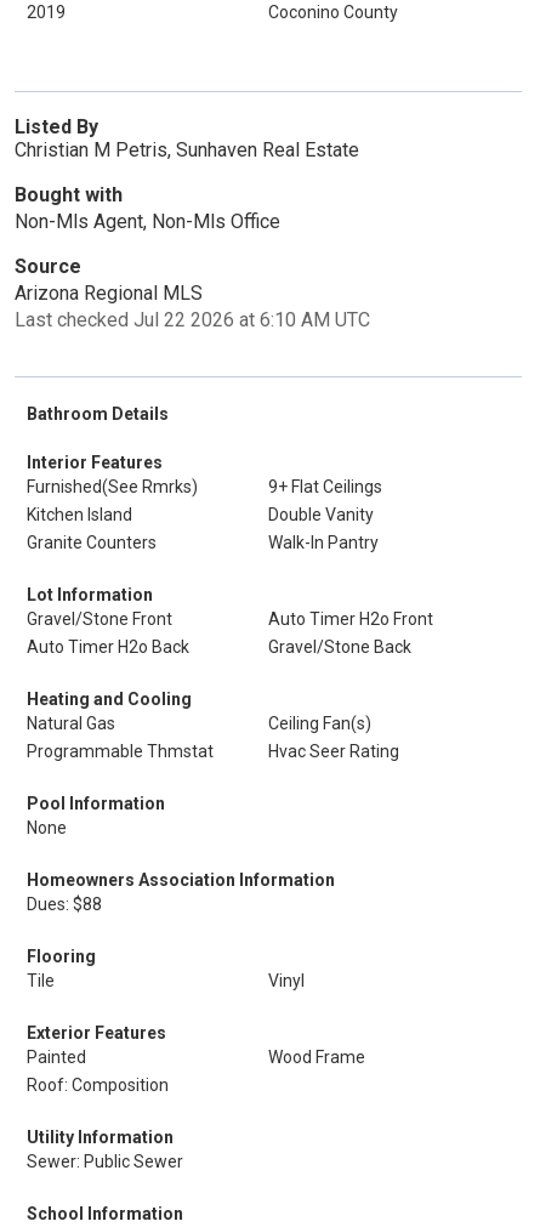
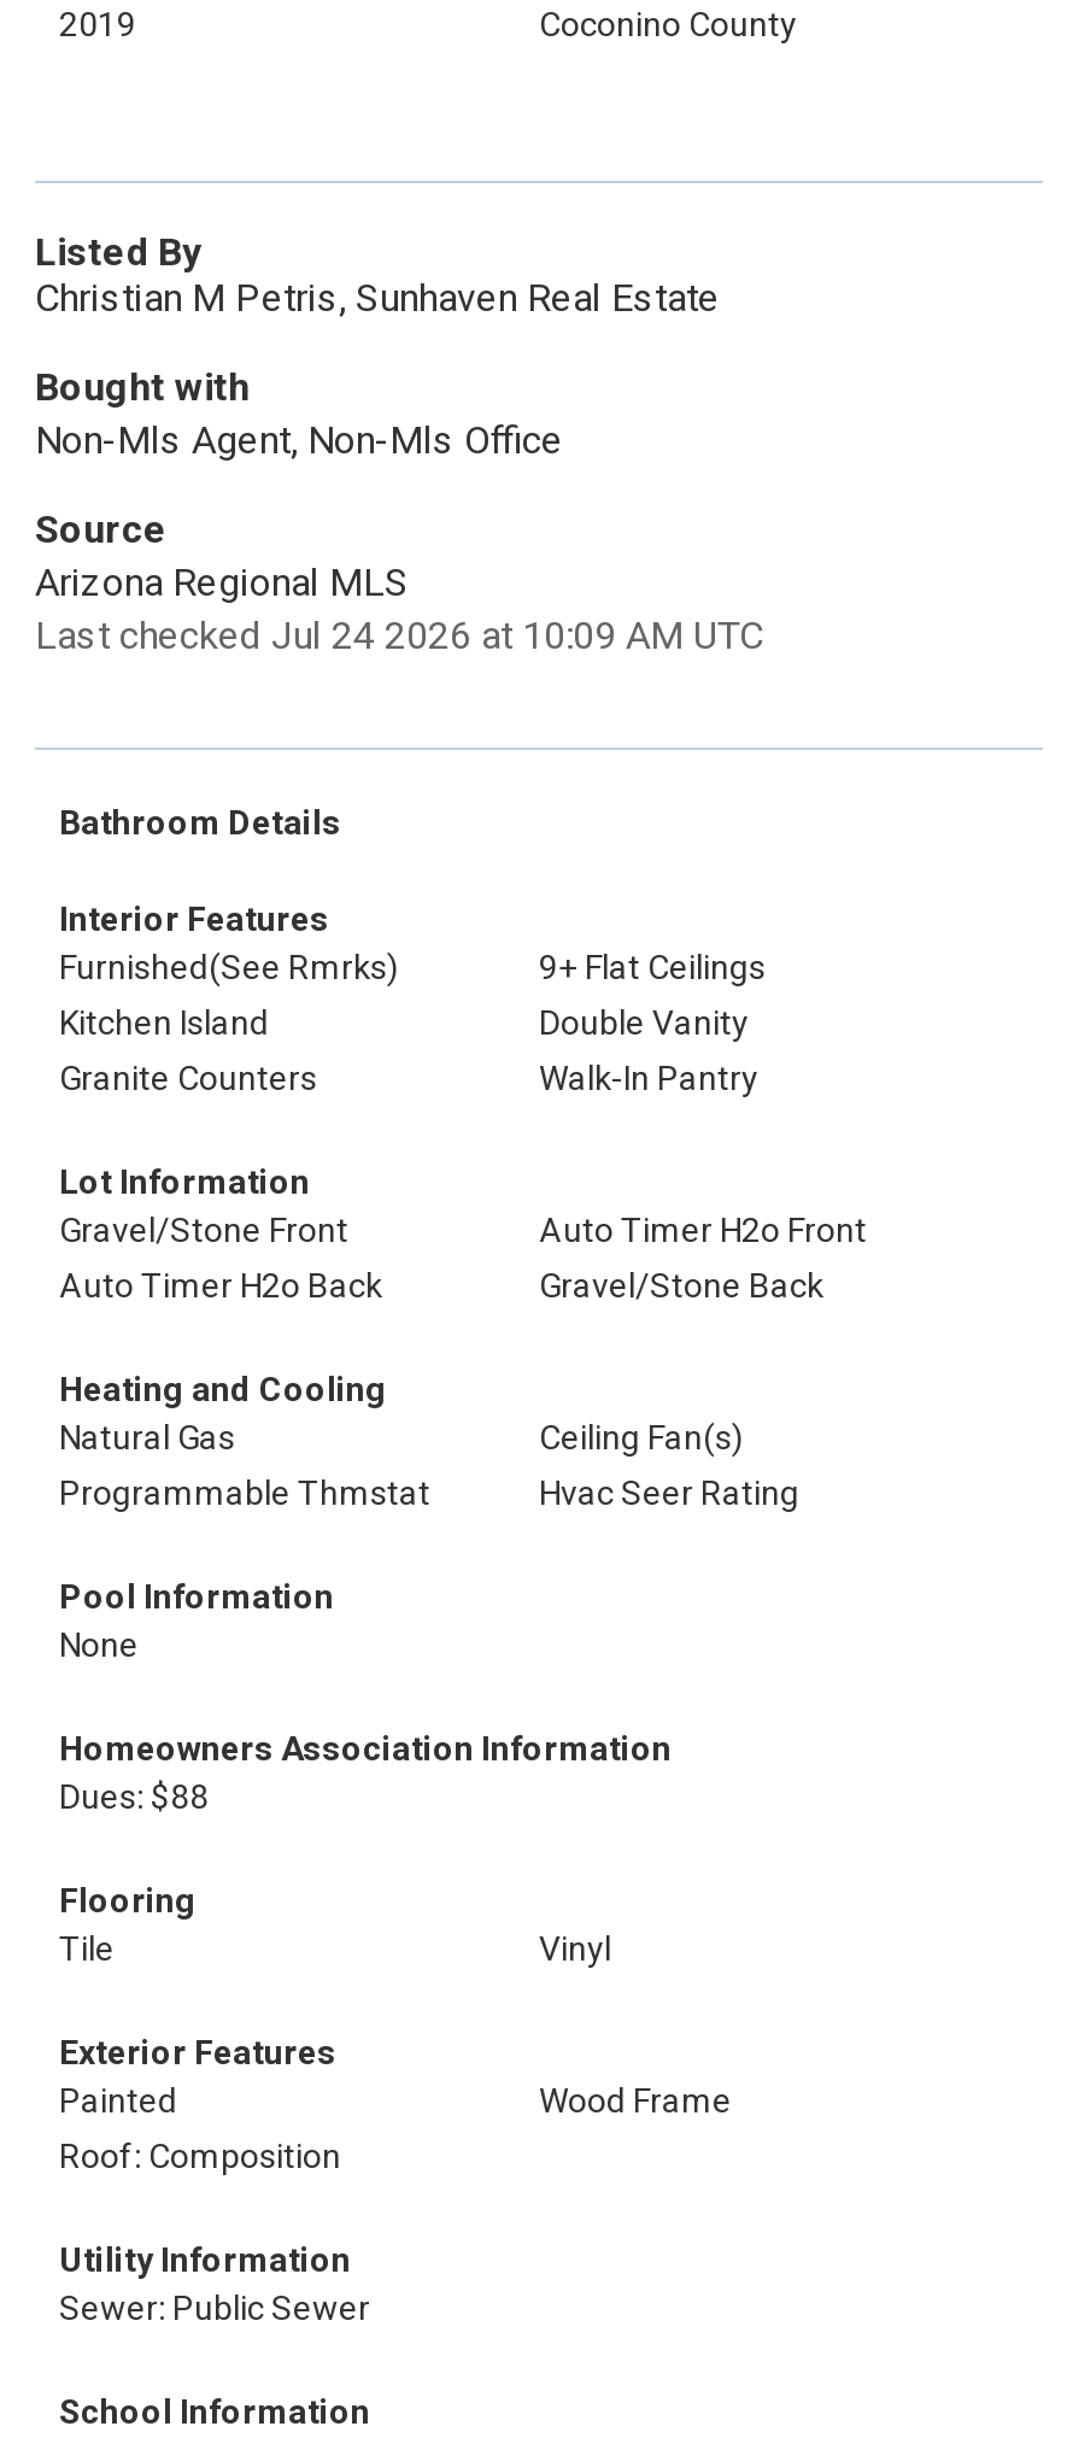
- Last checked Jul 22 2026 at 6:10 AM UTC
+ Last checked Jul 24 2026 at 10:09 AM UTC
